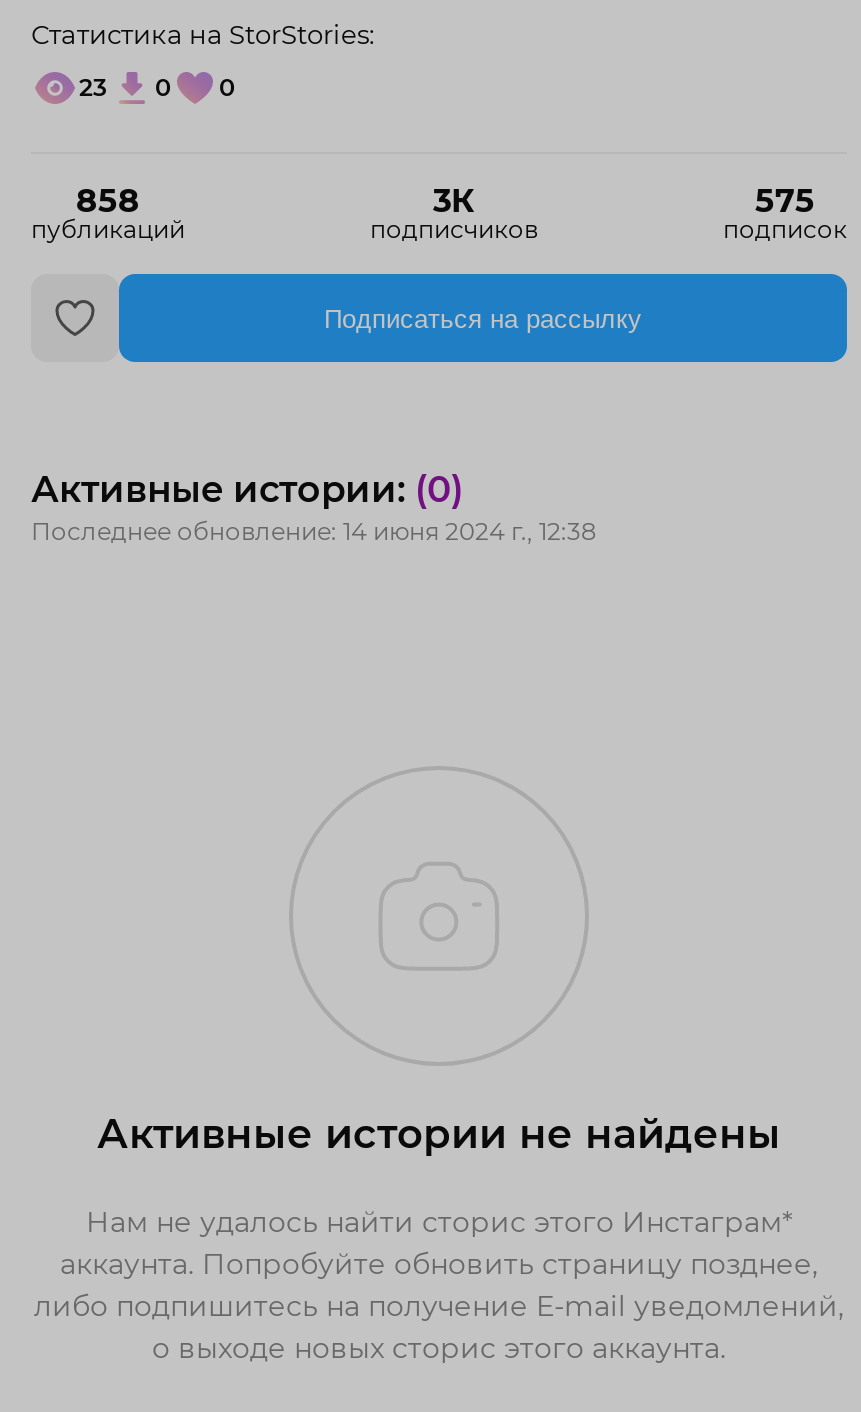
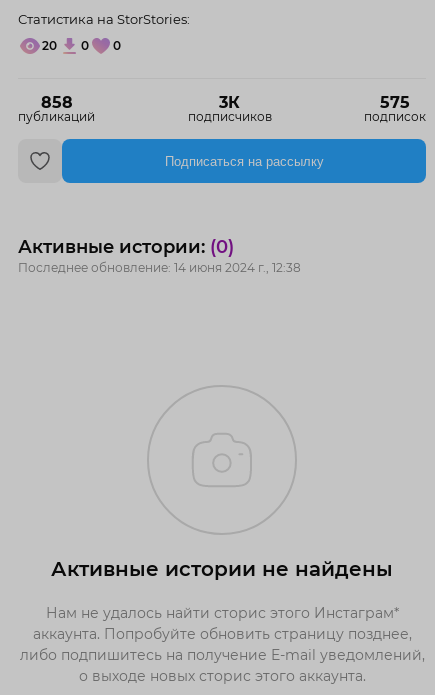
- 23 0 0
+ 20 0 0
